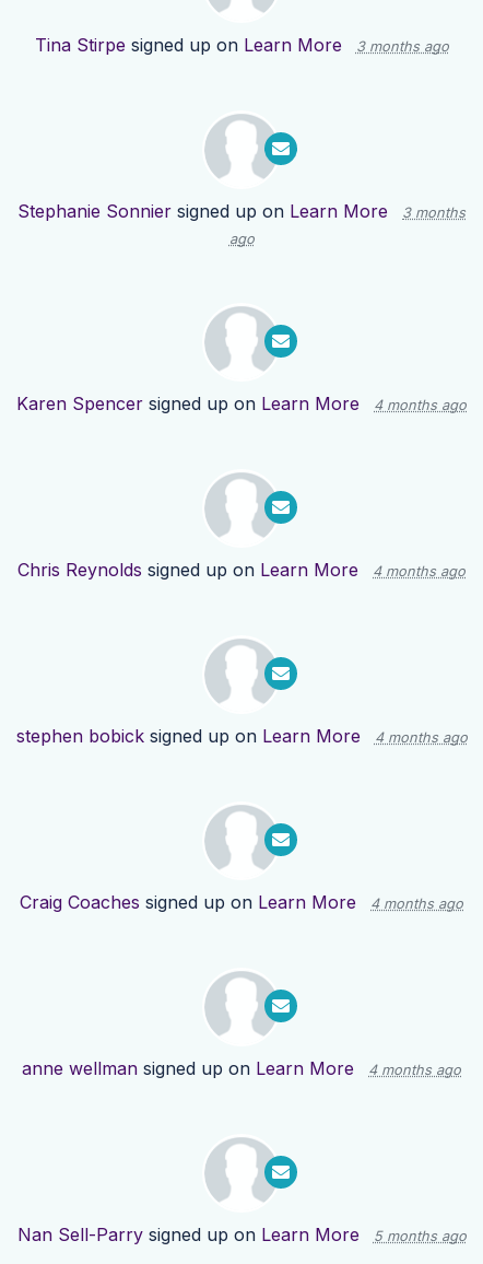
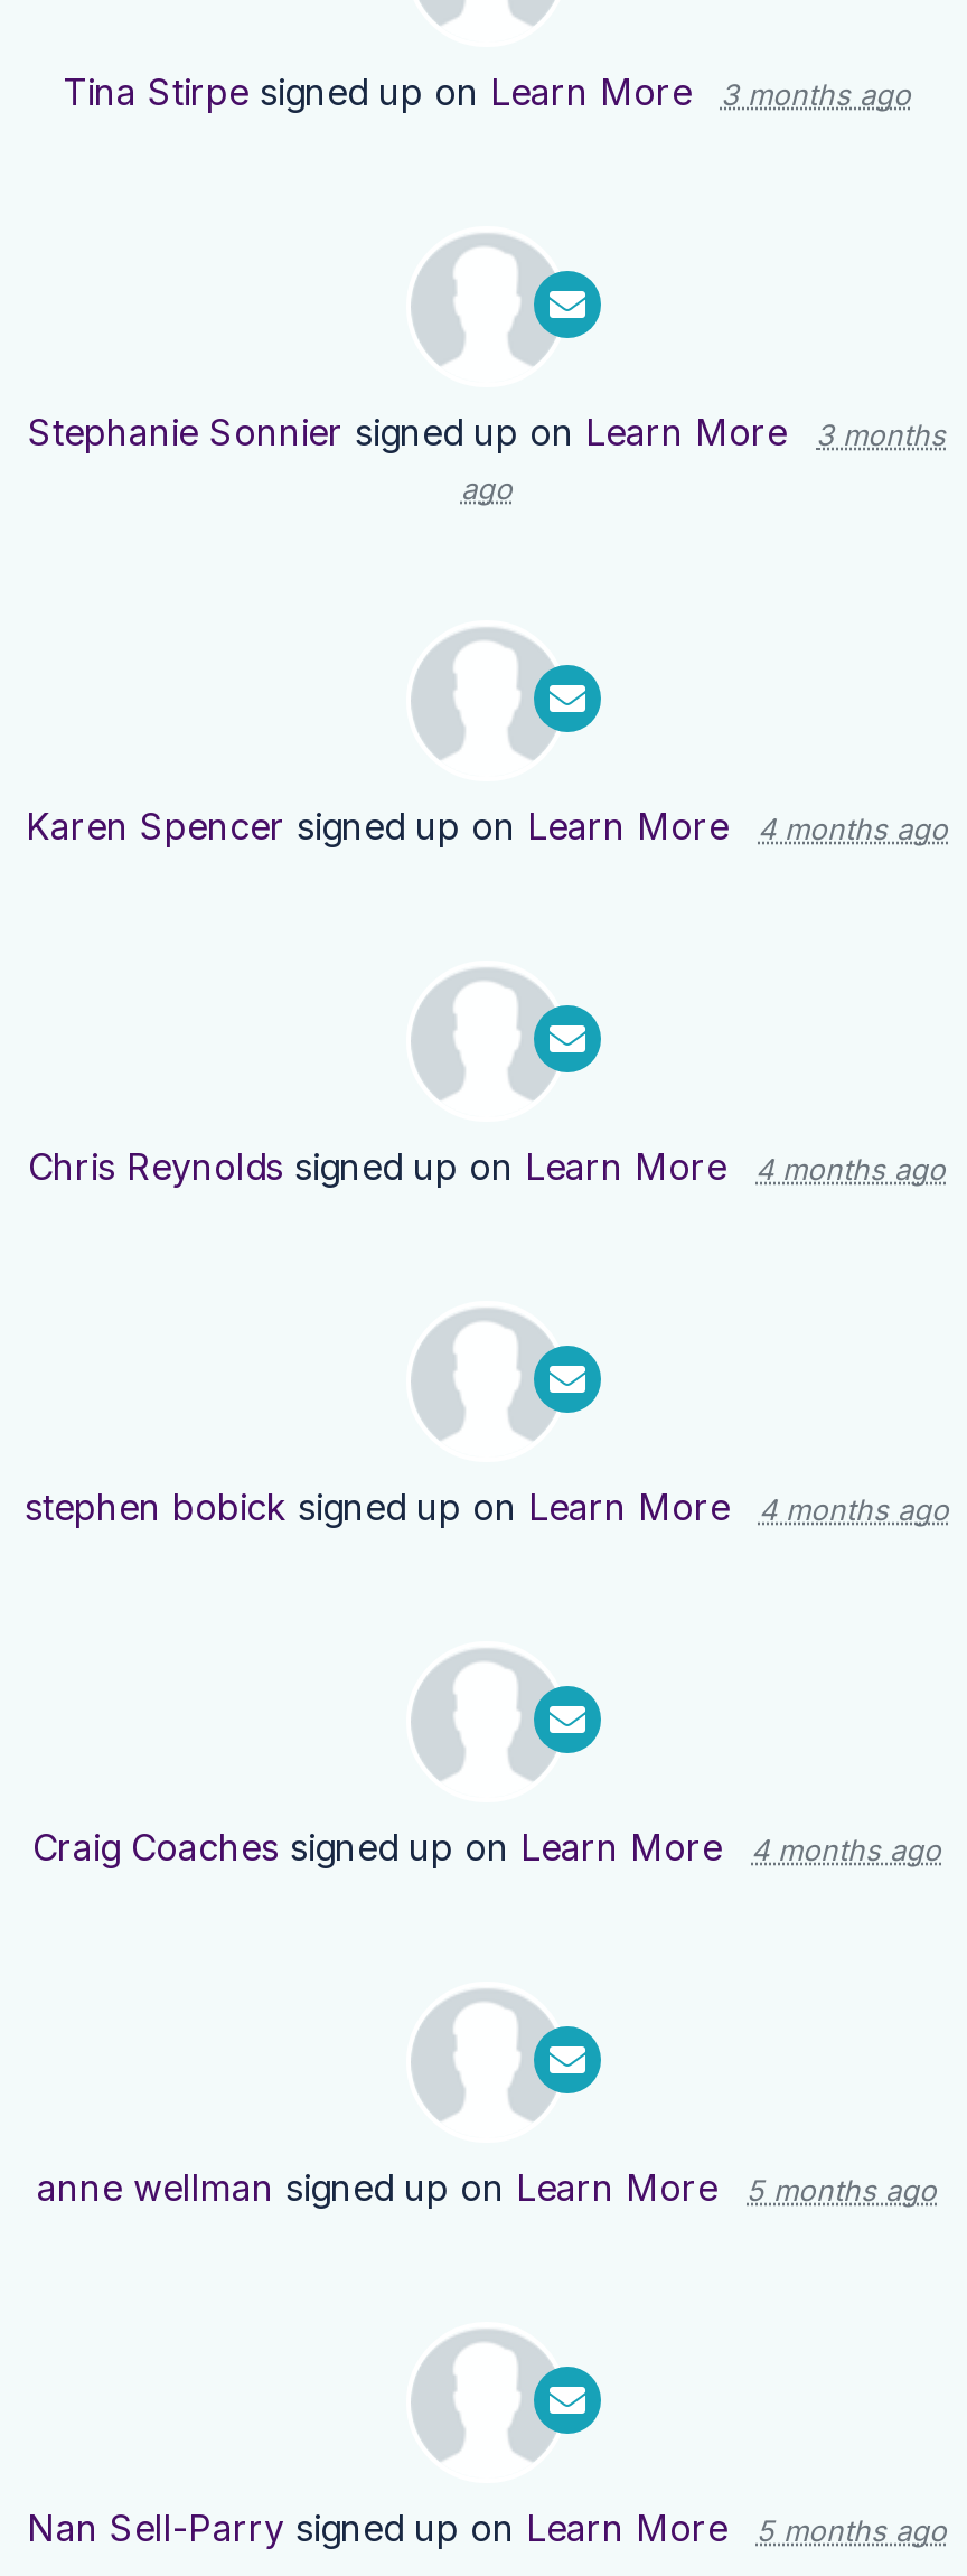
- anne wellman signed up on Learn More 4 months ago
+ anne wellman signed up on Learn More 5 months ago
